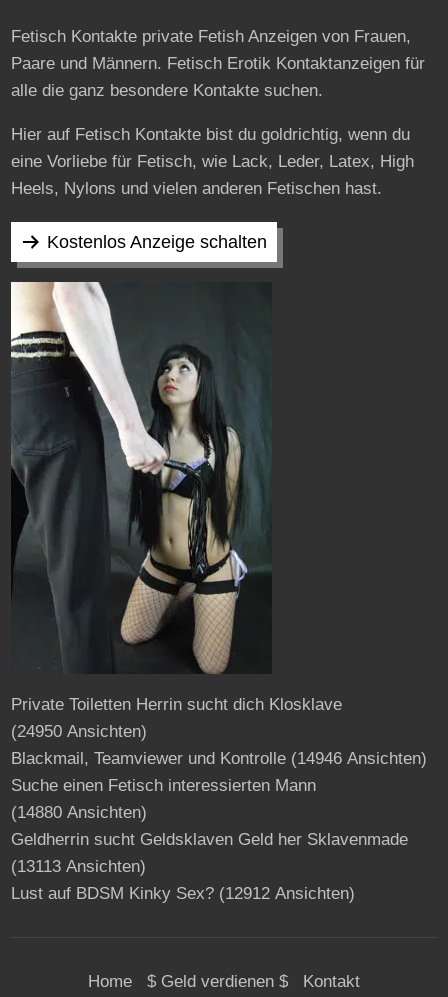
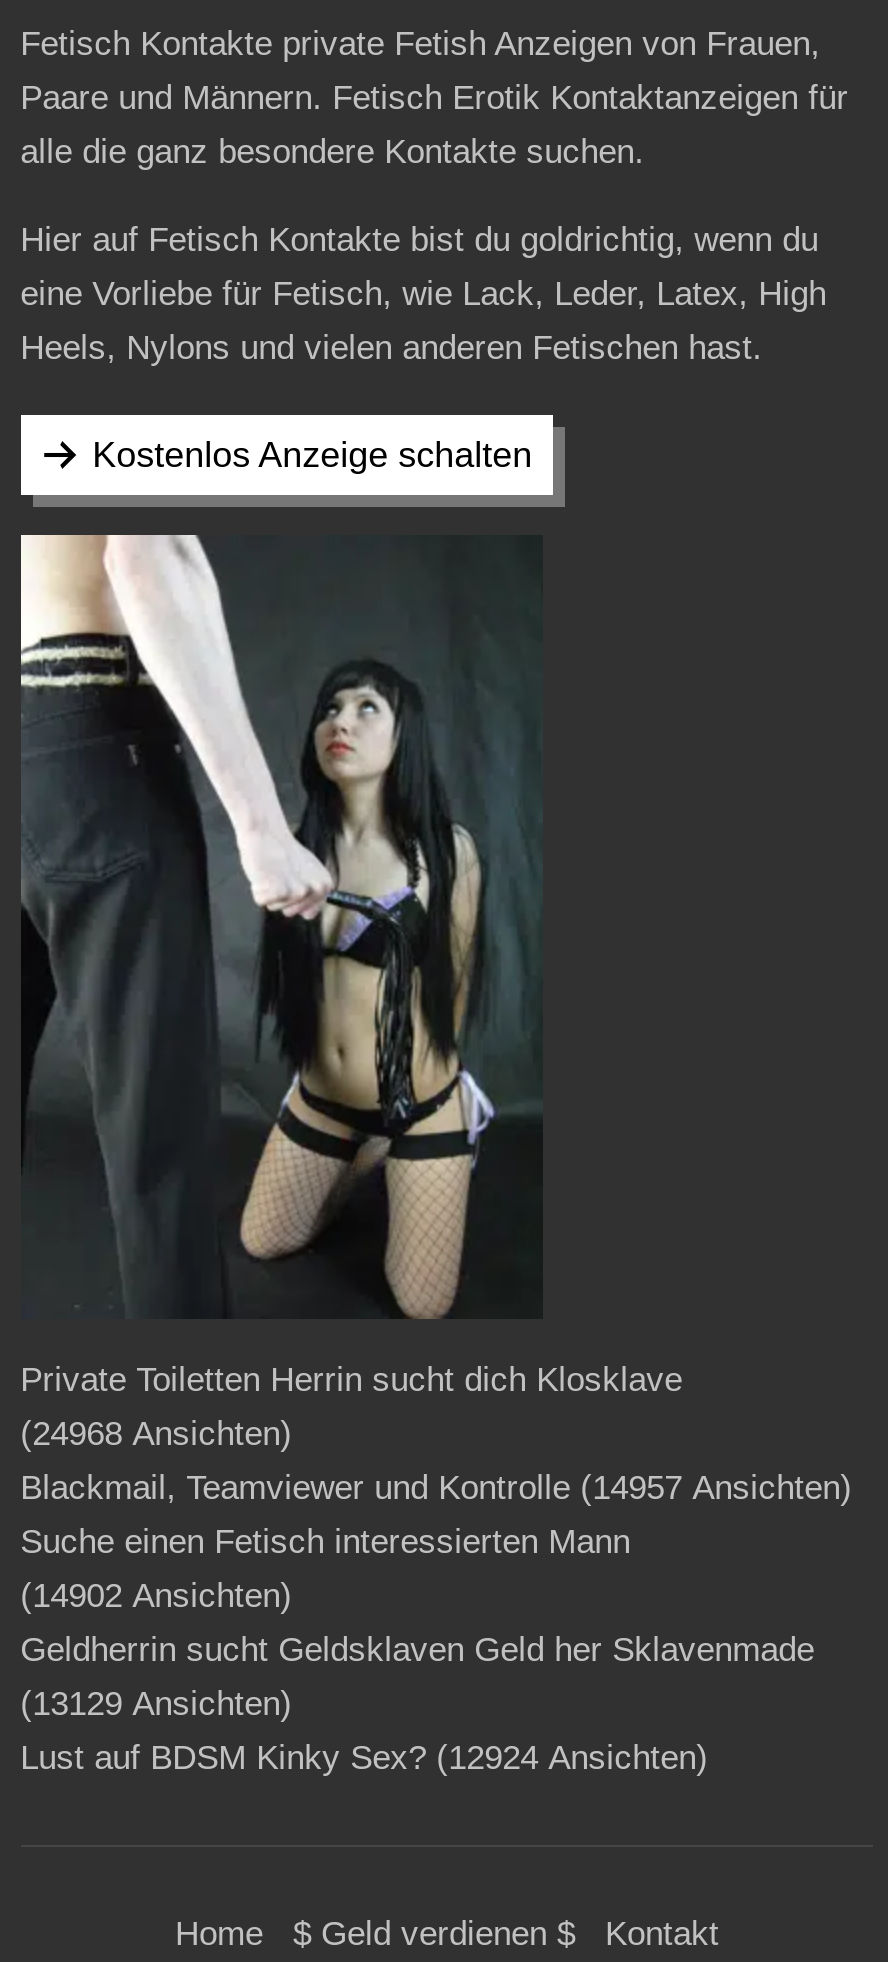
- (24950 Ansichten)
+ (24968 Ansichten)

- Blackmail, Teamviewer und Kontrolle (14946 Ansichten)
+ Blackmail, Teamviewer und Kontrolle (14957 Ansichten)

- (14880 Ansichten)
+ (14902 Ansichten)

- (13113 Ansichten)
+ (13129 Ansichten)

- Lust auf BDSM Kinky Sex? (12912 Ansichten)
+ Lust auf BDSM Kinky Sex? (12924 Ansichten)
